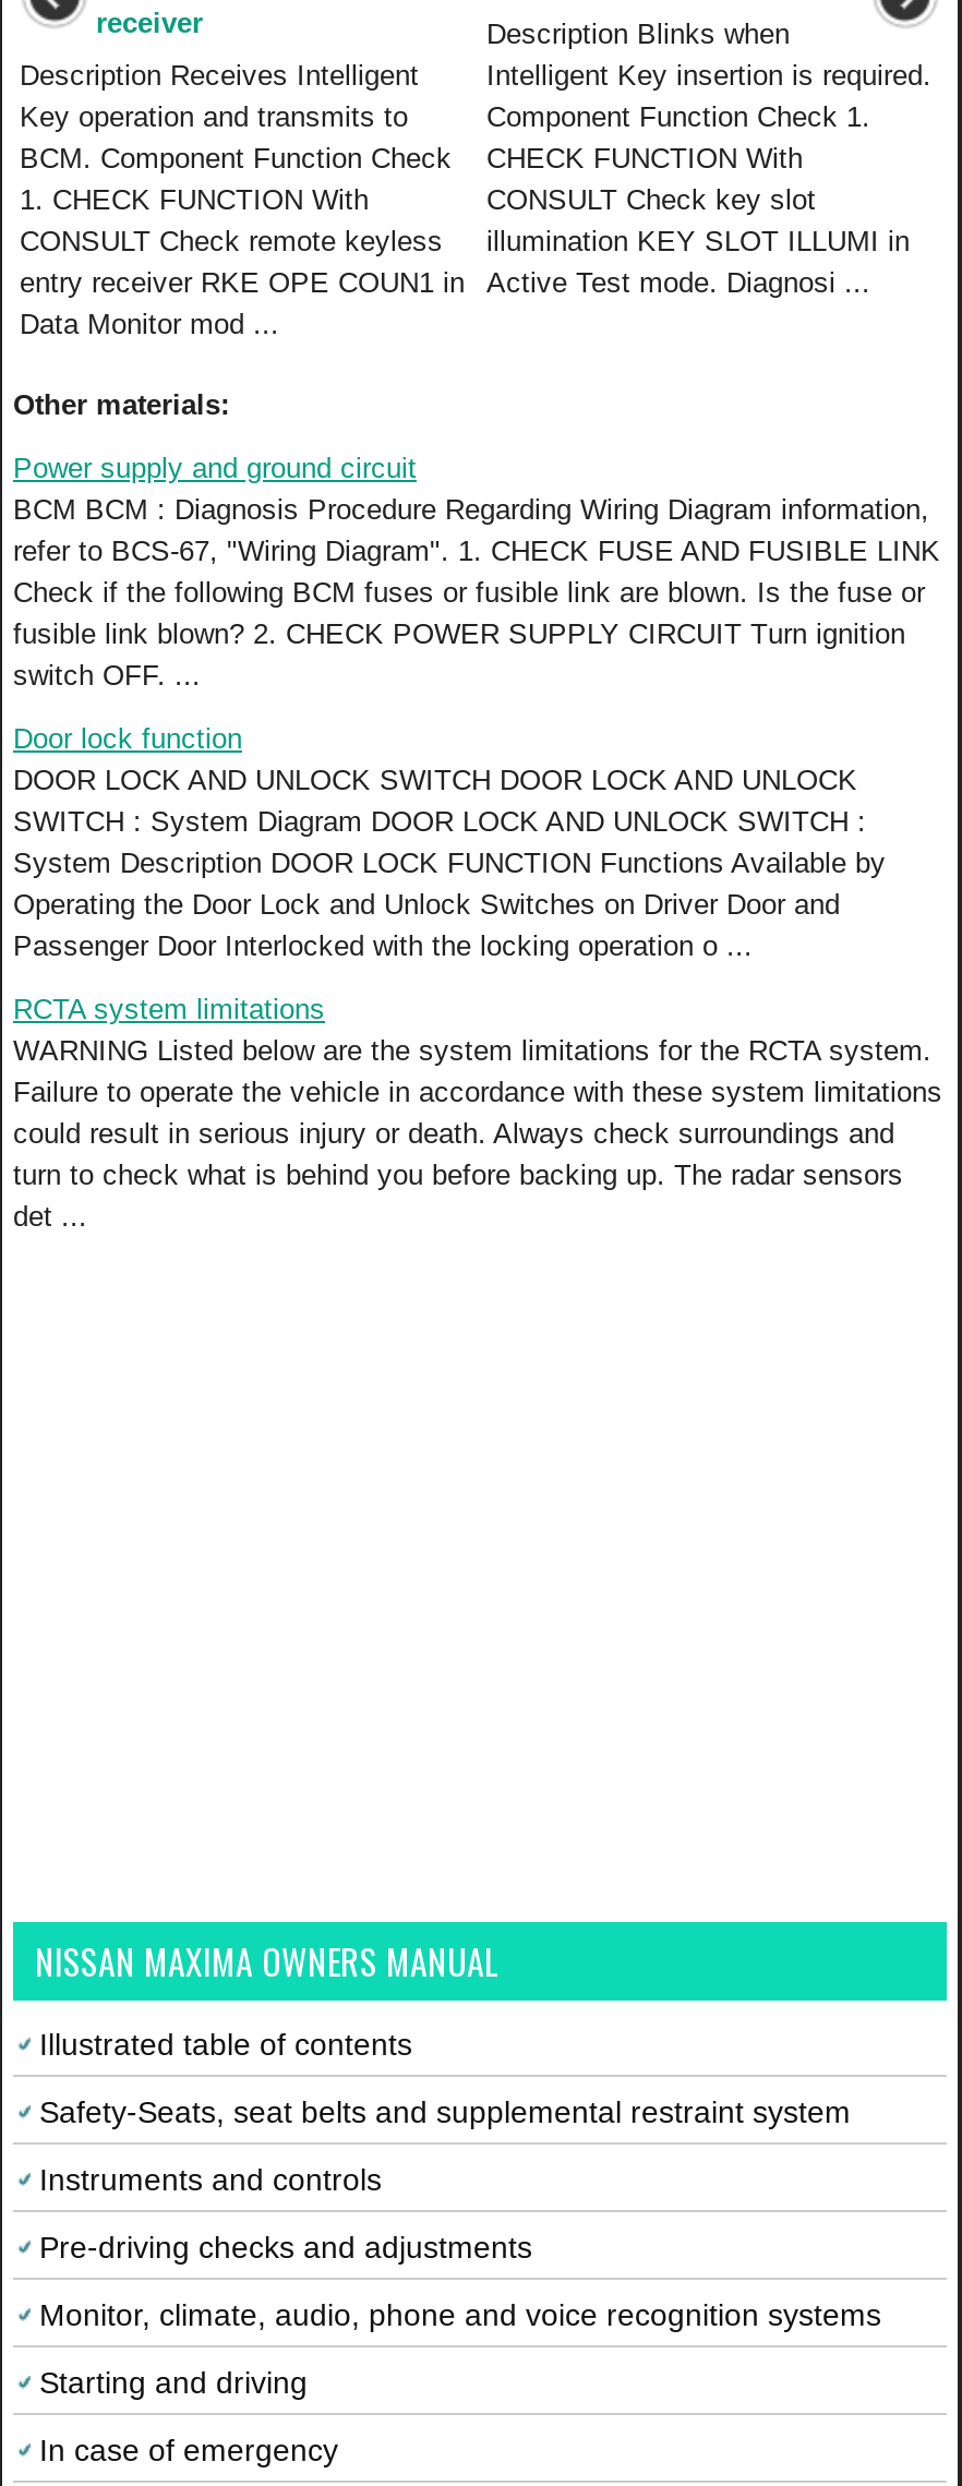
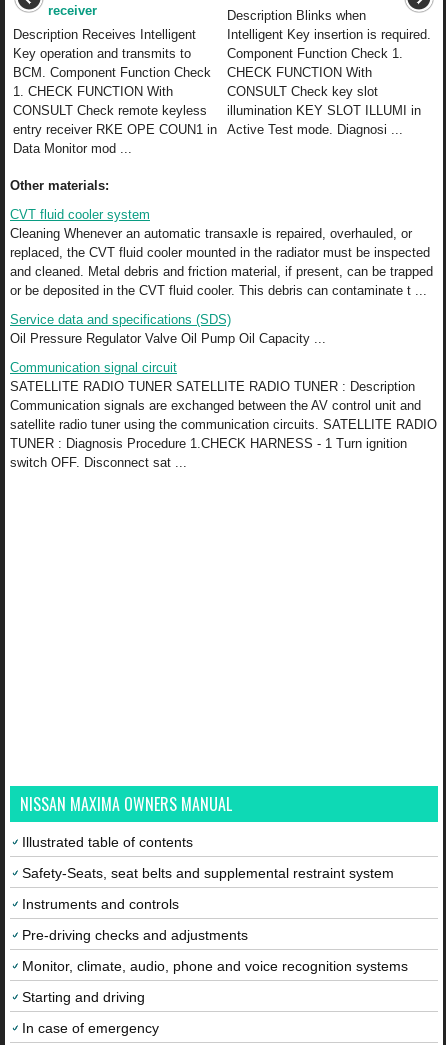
- Power supply and ground circuit
- BCM BCM : Diagnosis Procedure Regarding Wiring Diagram information,
- refer to BCS-67, "Wiring Diagram". 1. CHECK FUSE AND FUSIBLE LINK
- Check if the following BCM fuses or fusible link are blown. Is the fuse or
- fusible link blown? 2. CHECK POWER SUPPLY CIRCUIT Turn ignition
- switch OFF. ...
+ CVT fluid cooler system
+ Cleaning Whenever an automatic transaxle is repaired, overhauled, or
+ replaced, the CVT fluid cooler mounted in the radiator must be inspected
+ and cleaned. Metal debris and friction material, if present, can be trapped
+ or be deposited in the CVT fluid cooler. This debris can contaminate t ...

- Door lock function
- DOOR LOCK AND UNLOCK SWITCH DOOR LOCK AND UNLOCK
- SWITCH : System Diagram DOOR LOCK AND UNLOCK SWITCH :
- System Description DOOR LOCK FUNCTION Functions Available by
- Operating the Door Lock and Unlock Switches on Driver Door and
- Passenger Door Interlocked with the locking operation o ...
+ Service data and specifications (SDS)
+ Oil Pressure Regulator Valve Oil Pump Oil Capacity ...

- RCTA system limitations
- WARNING Listed below are the system limitations for the RCTA system.
- Failure to operate the vehicle in accordance with these system limitations
- could result in serious injury or death. Always check surroundings and
- turn to check what is behind you before backing up. The radar sensors
- det ...
+ Communication signal circuit
+ SATELLITE RADIO TUNER SATELLITE RADIO TUNER : Description
+ Communication signals are exchanged between the AV control unit and
+ satellite radio tuner using the communication circuits. SATELLITE RADIO
+ TUNER : Diagnosis Procedure 1.CHECK HARNESS - 1 Turn ignition
+ switch OFF. Disconnect sat ...
